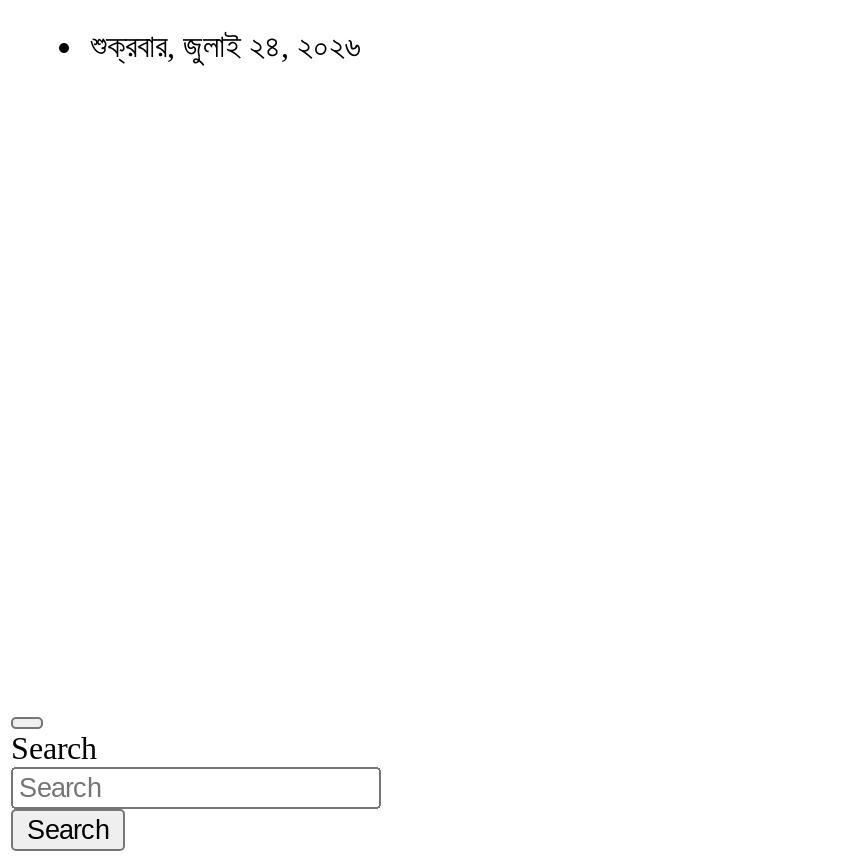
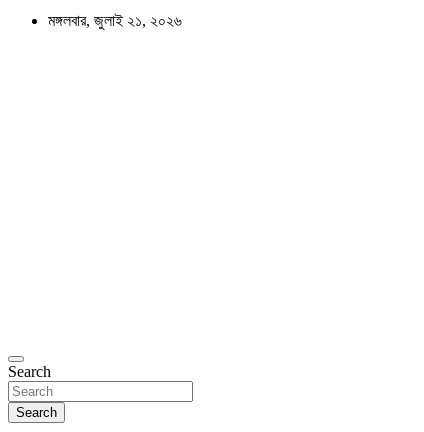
- শুক্রবার, জুলাই ২৪, ২০২৬
+ মঙ্গলবার, জুলাই ২১, ২০২৬
